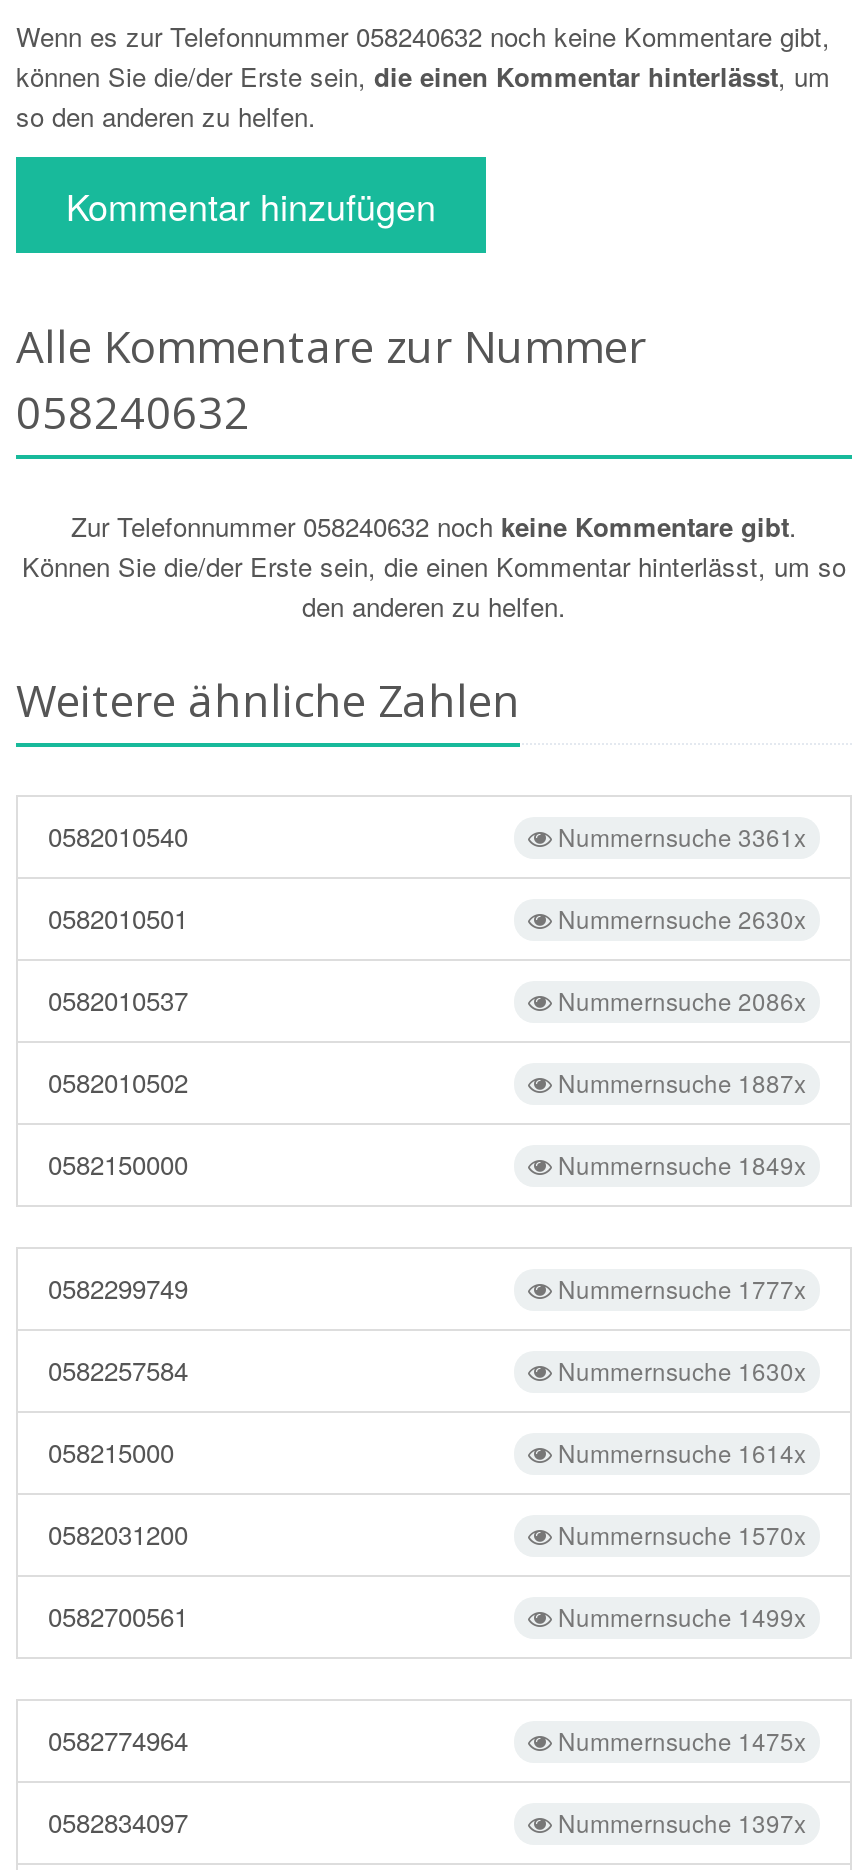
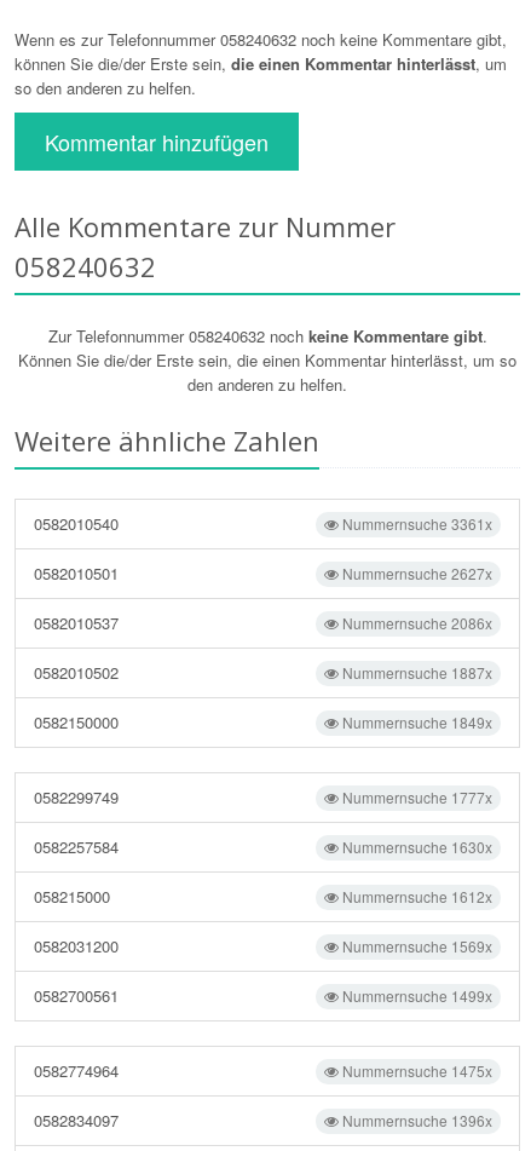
- Nummernsuche 2630x
+ Nummernsuche 2627x

- Nummernsuche 1614x
+ Nummernsuche 1612x

- Nummernsuche 1570x
+ Nummernsuche 1569x

- Nummernsuche 1397x
+ Nummernsuche 1396x
